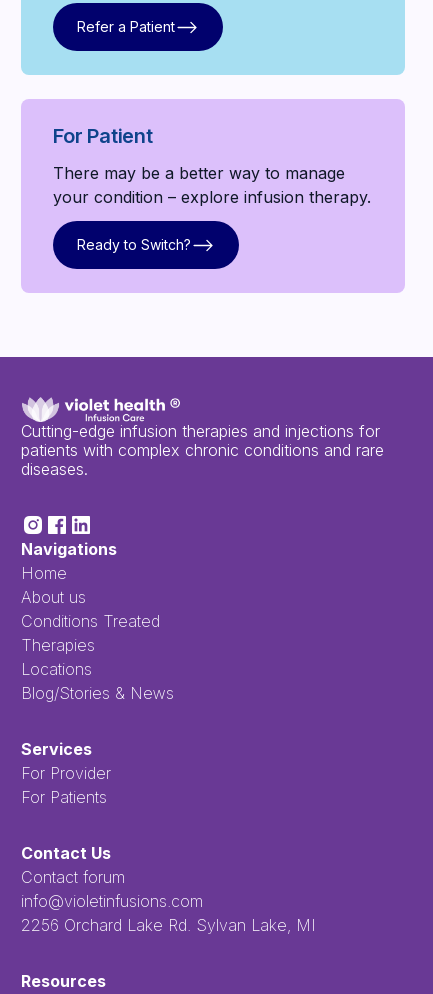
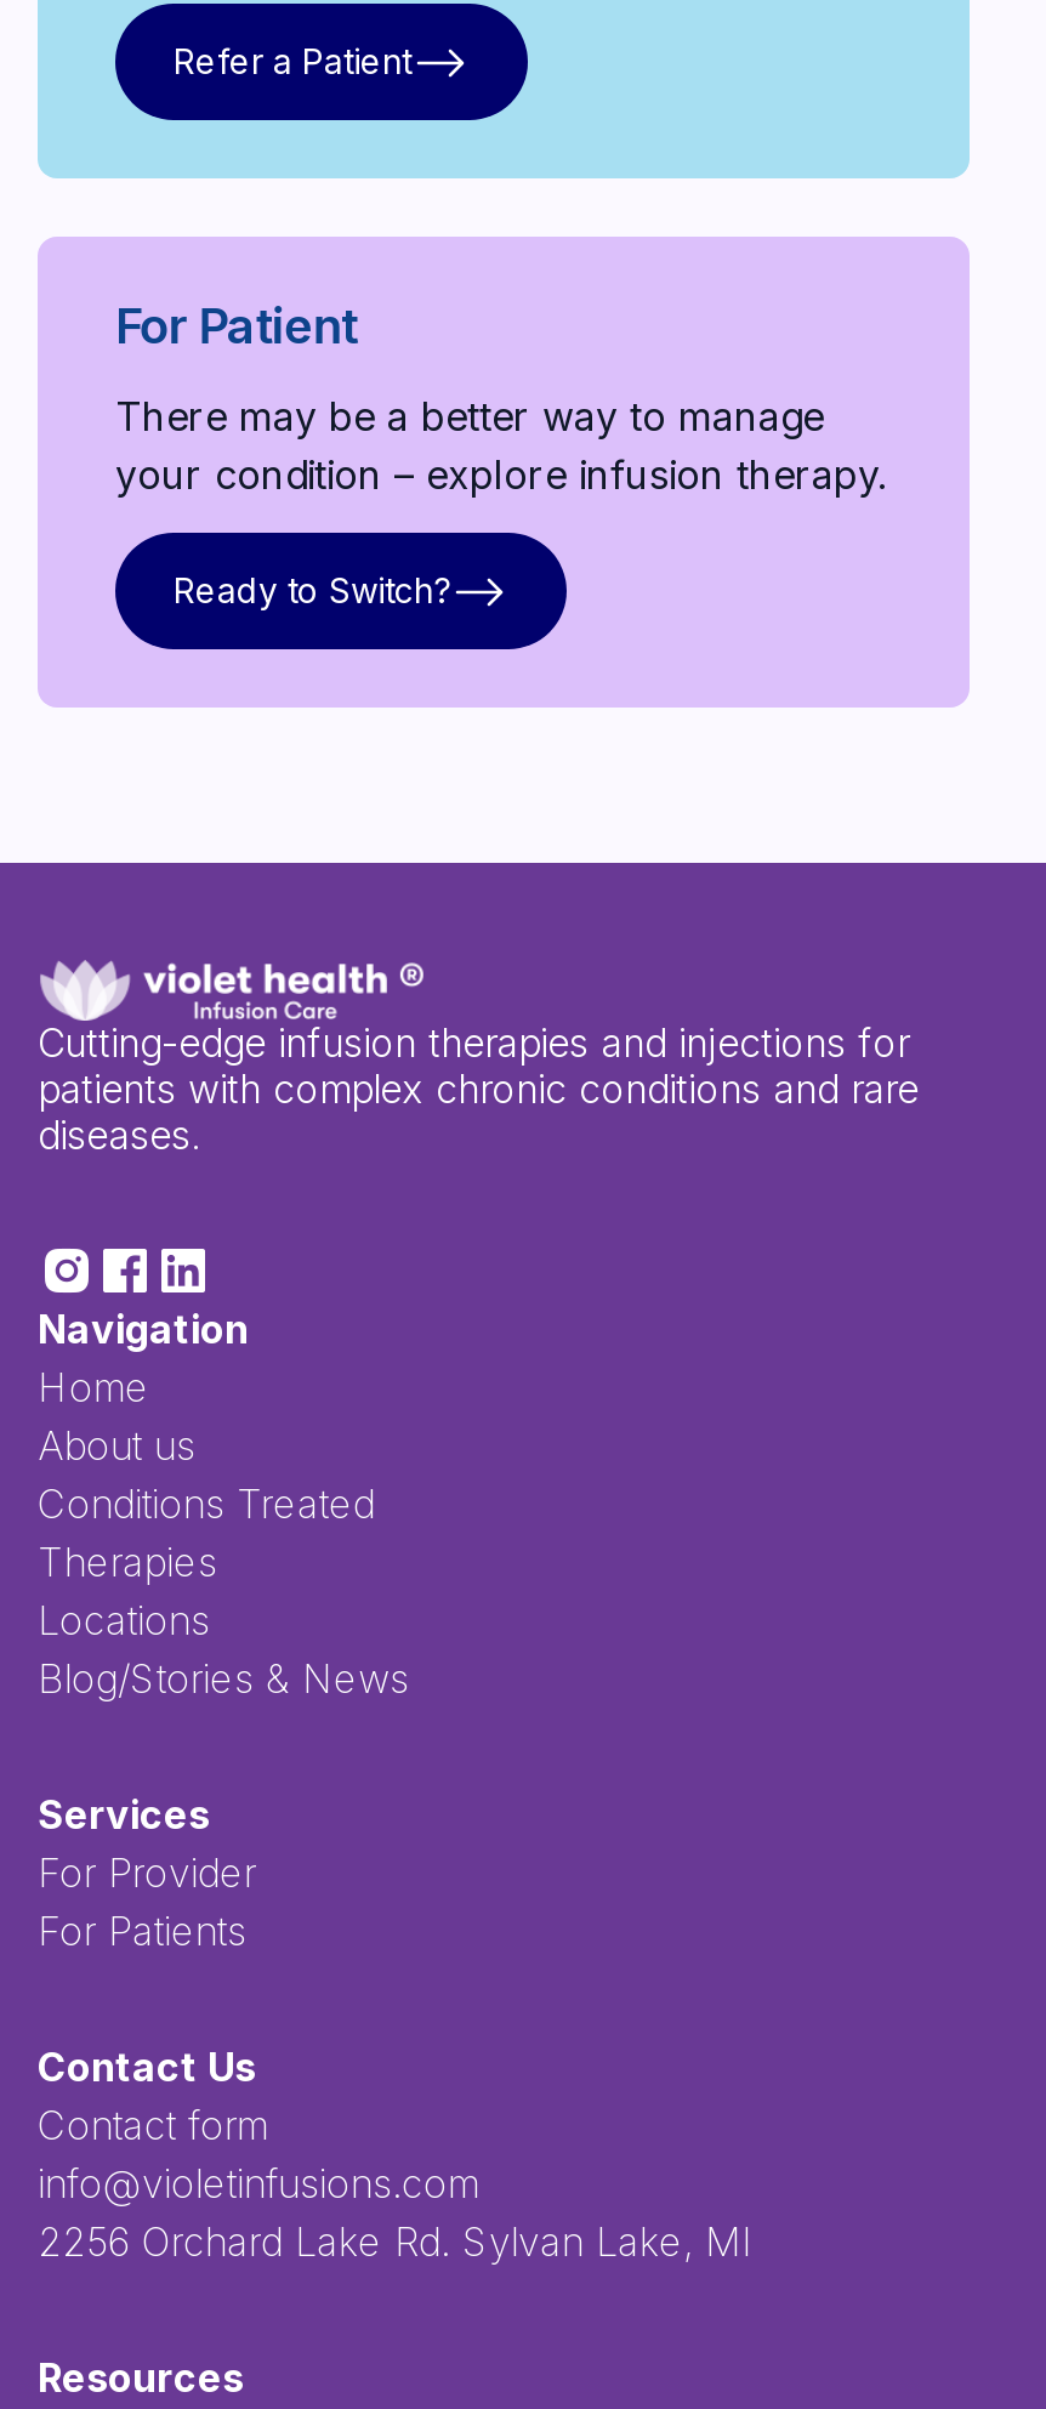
- Navigations
+ Navigation

- Contact forum
+ Contact form
